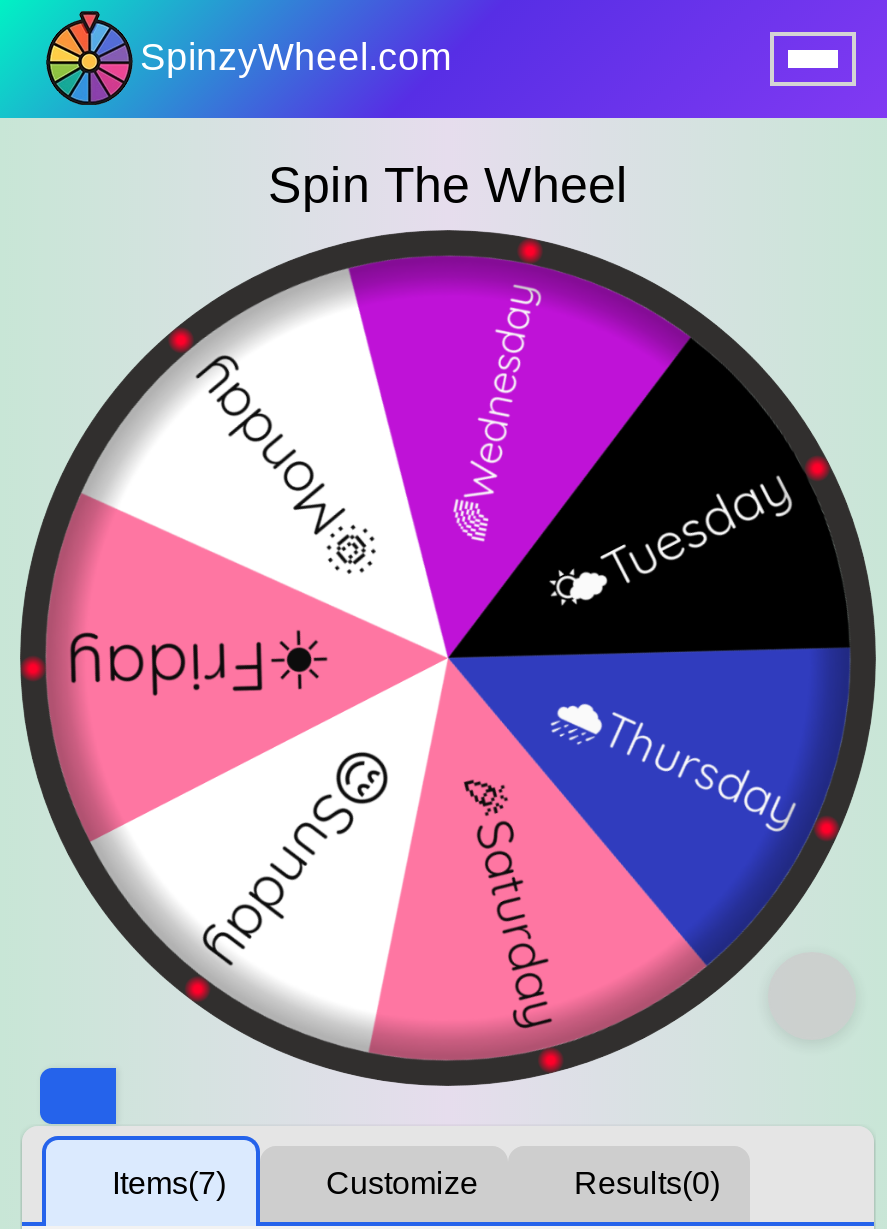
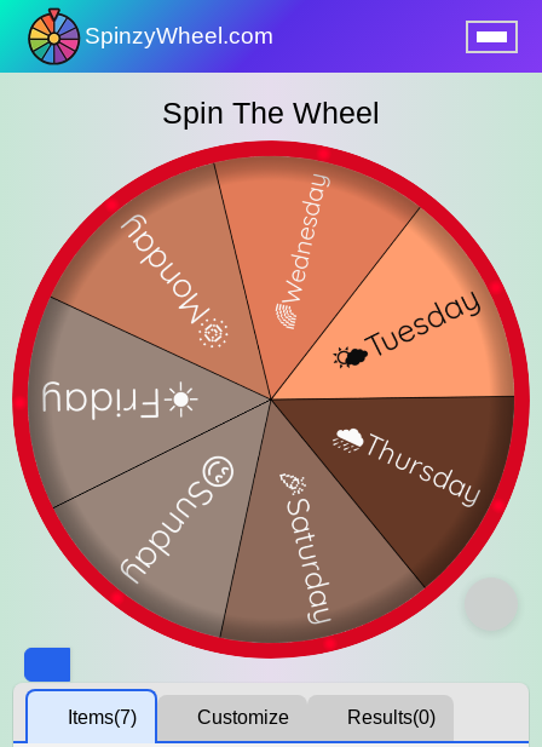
- [image]
+ [image]
